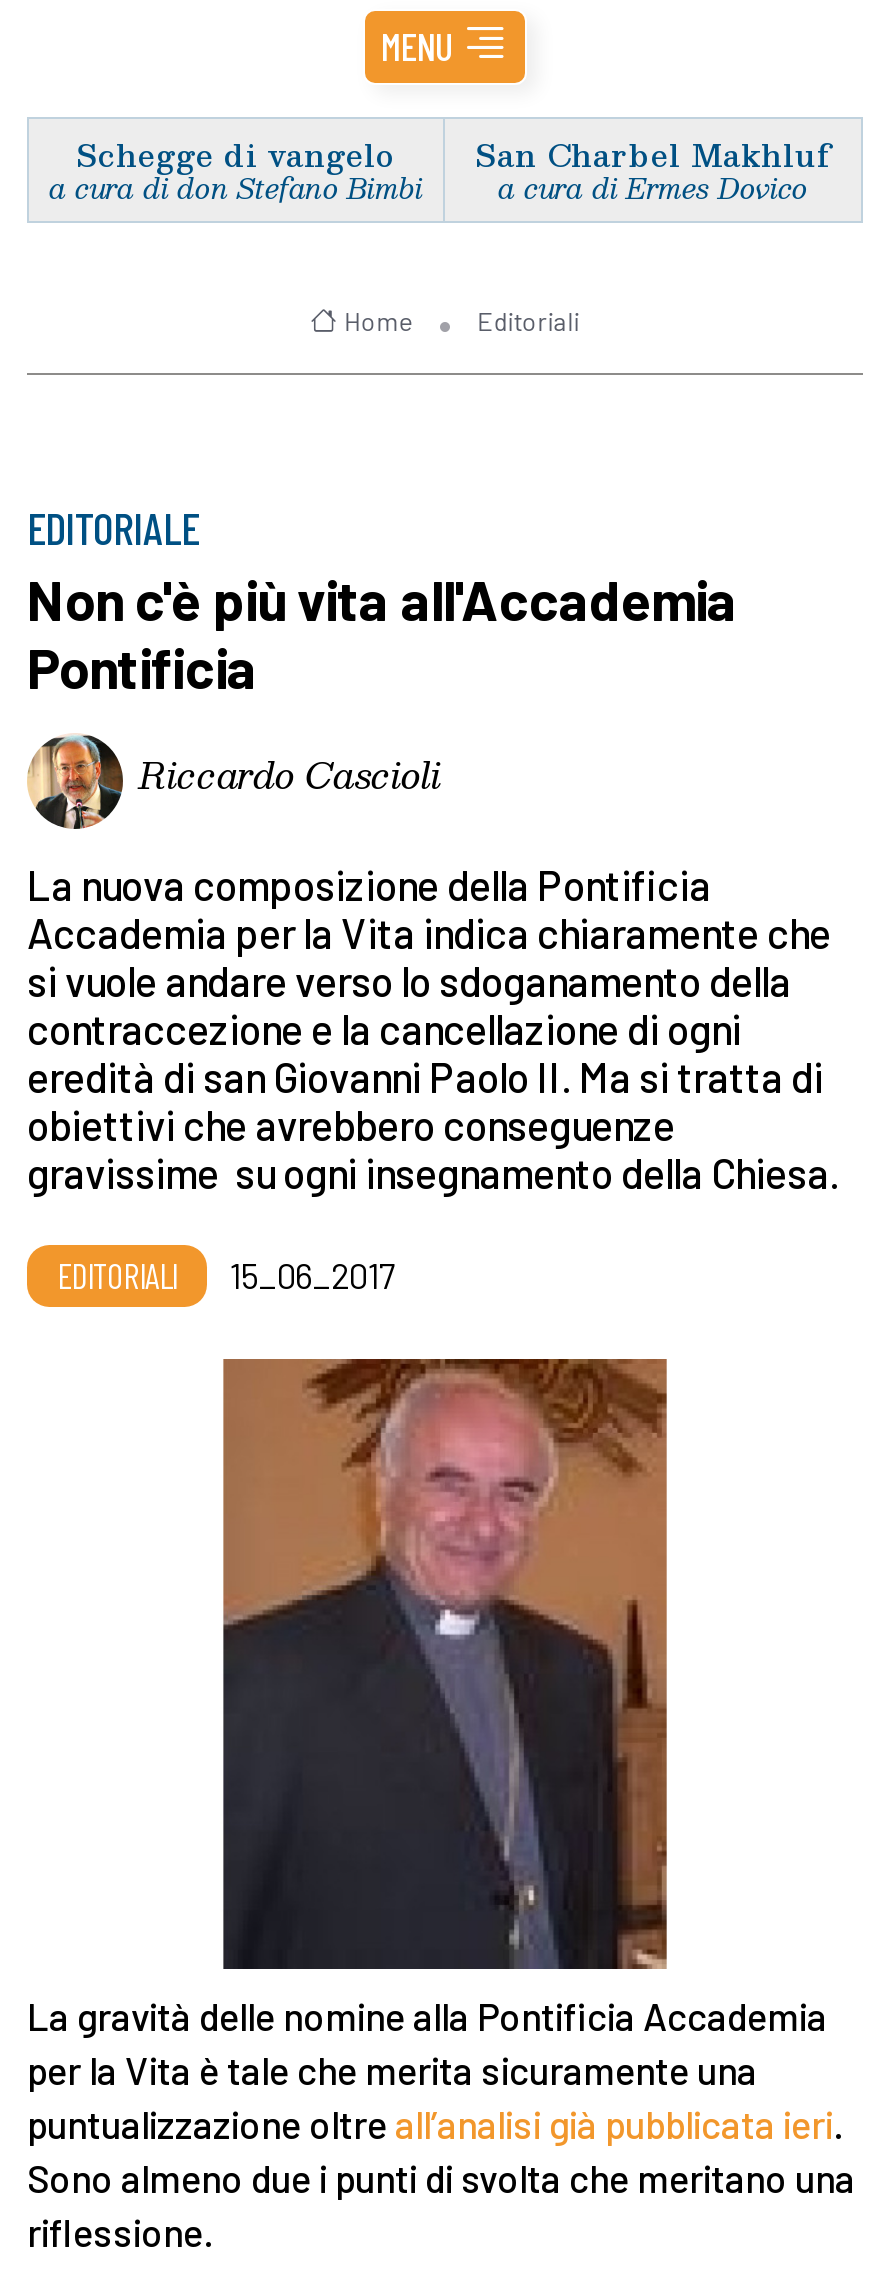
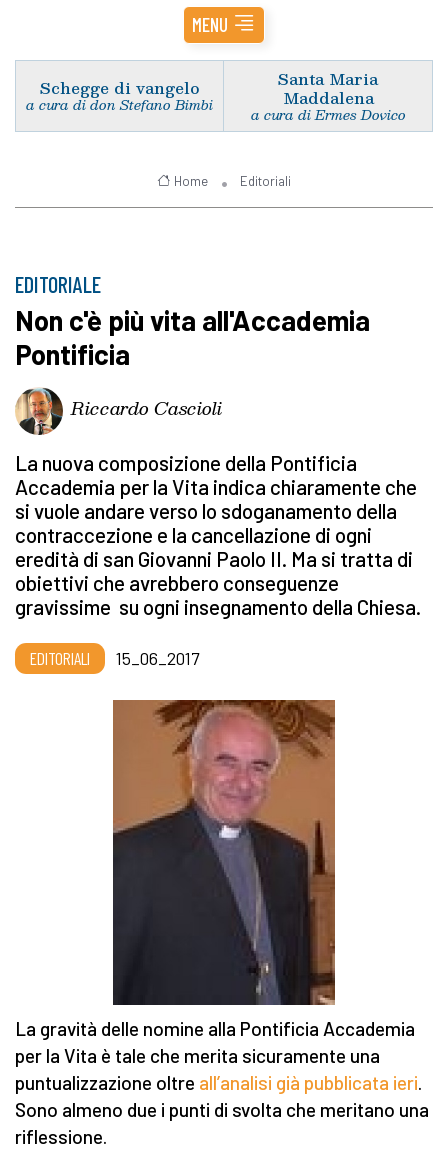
- San Charbel Makhluf
+ Santa Maria
+ Maddalena
